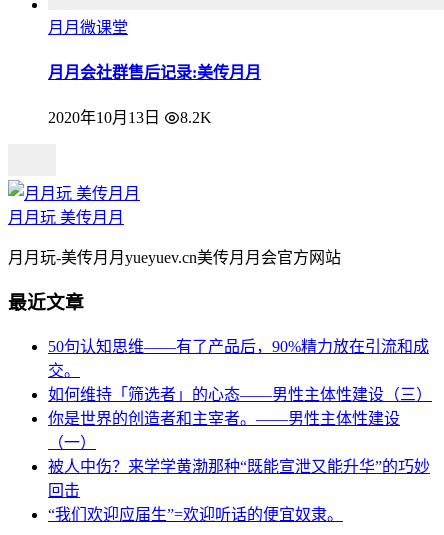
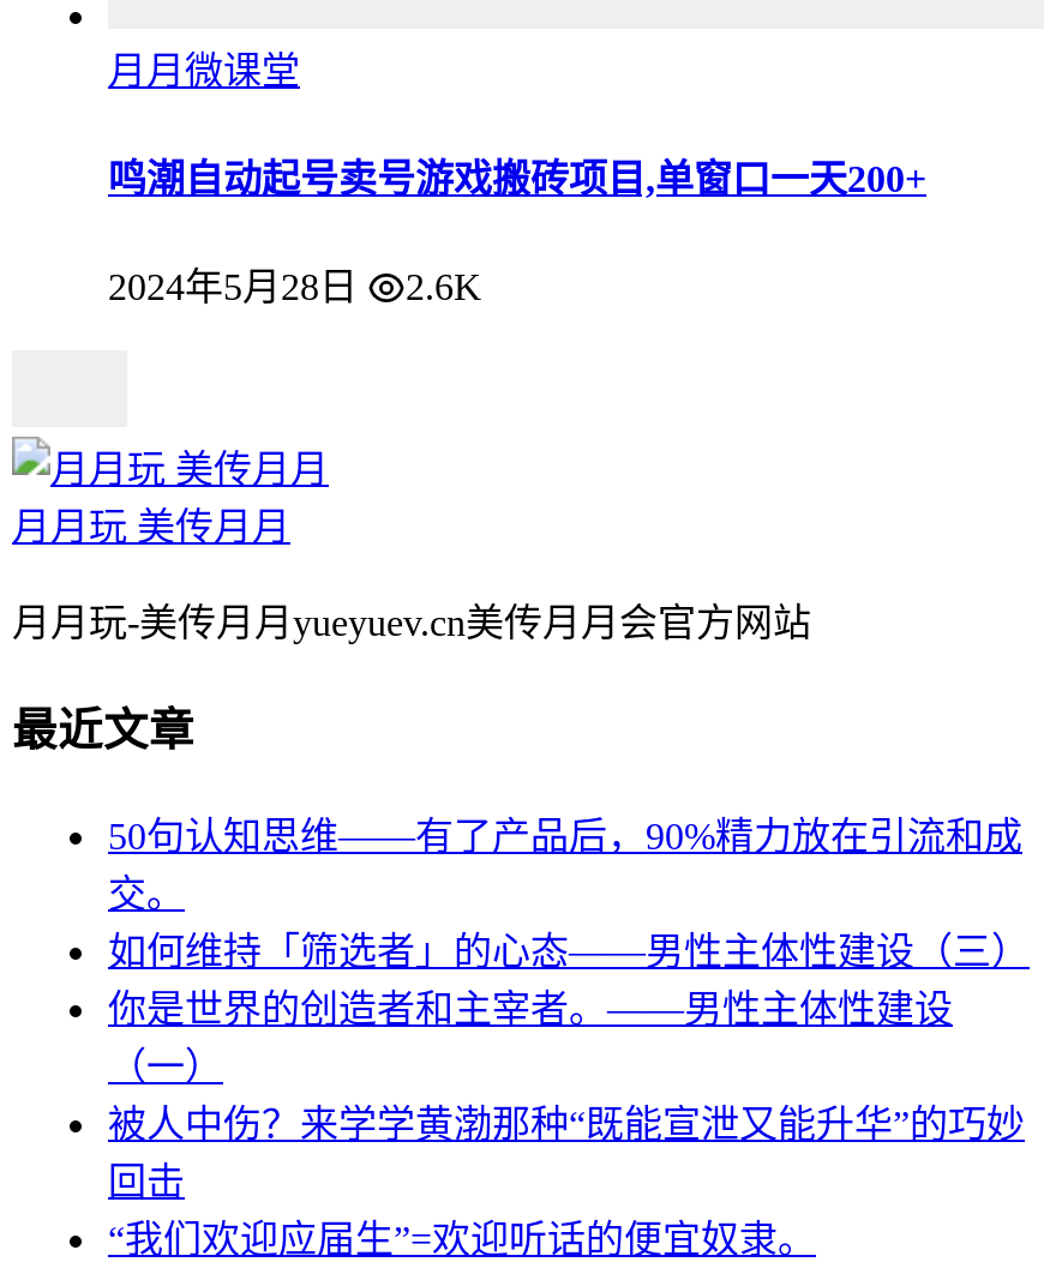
- 月月会社群售后记录:美传月月
+ 鸣潮自动起号卖号游戏搬砖项目,单窗口一天200+

- 2020年10月13日
- 8.2K
+ 2024年5月28日
+ 2.6K
